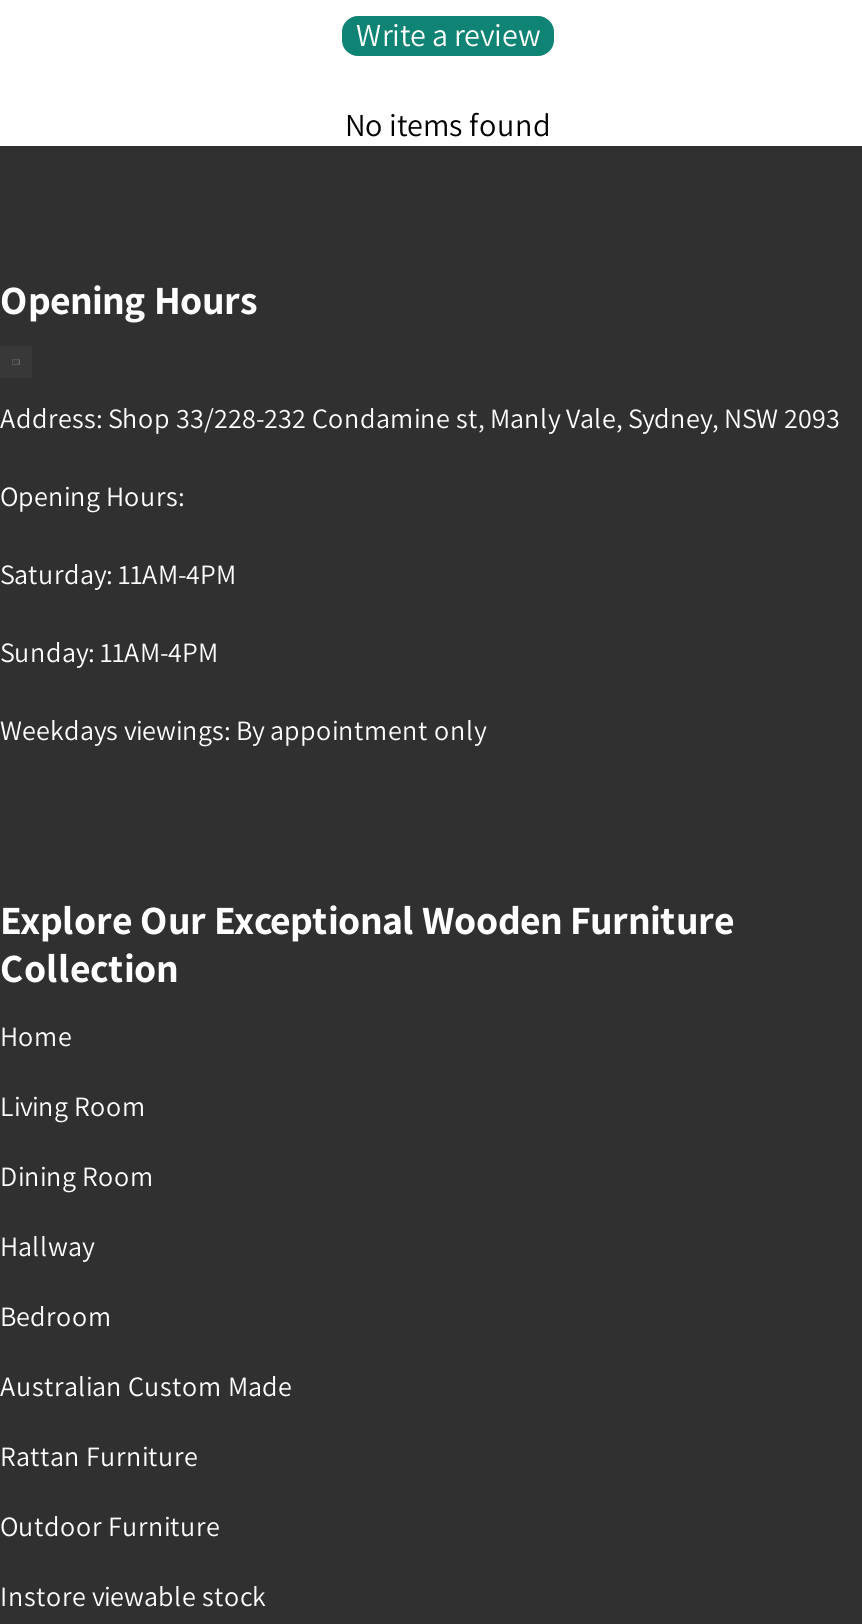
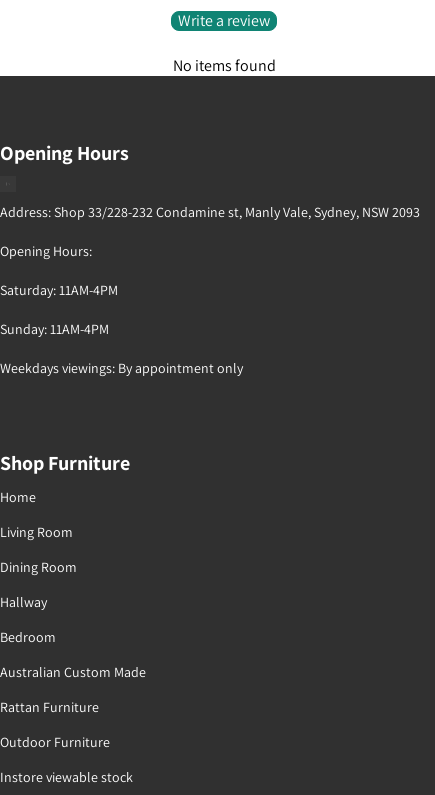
- Explore Our Exceptional Wooden Furniture
- Collection
+ Shop Furniture
